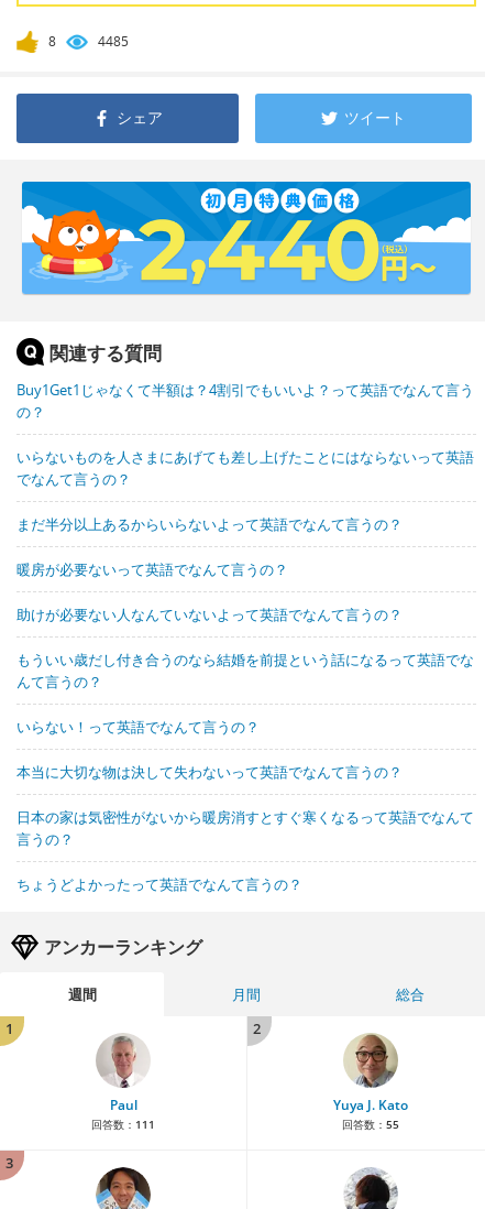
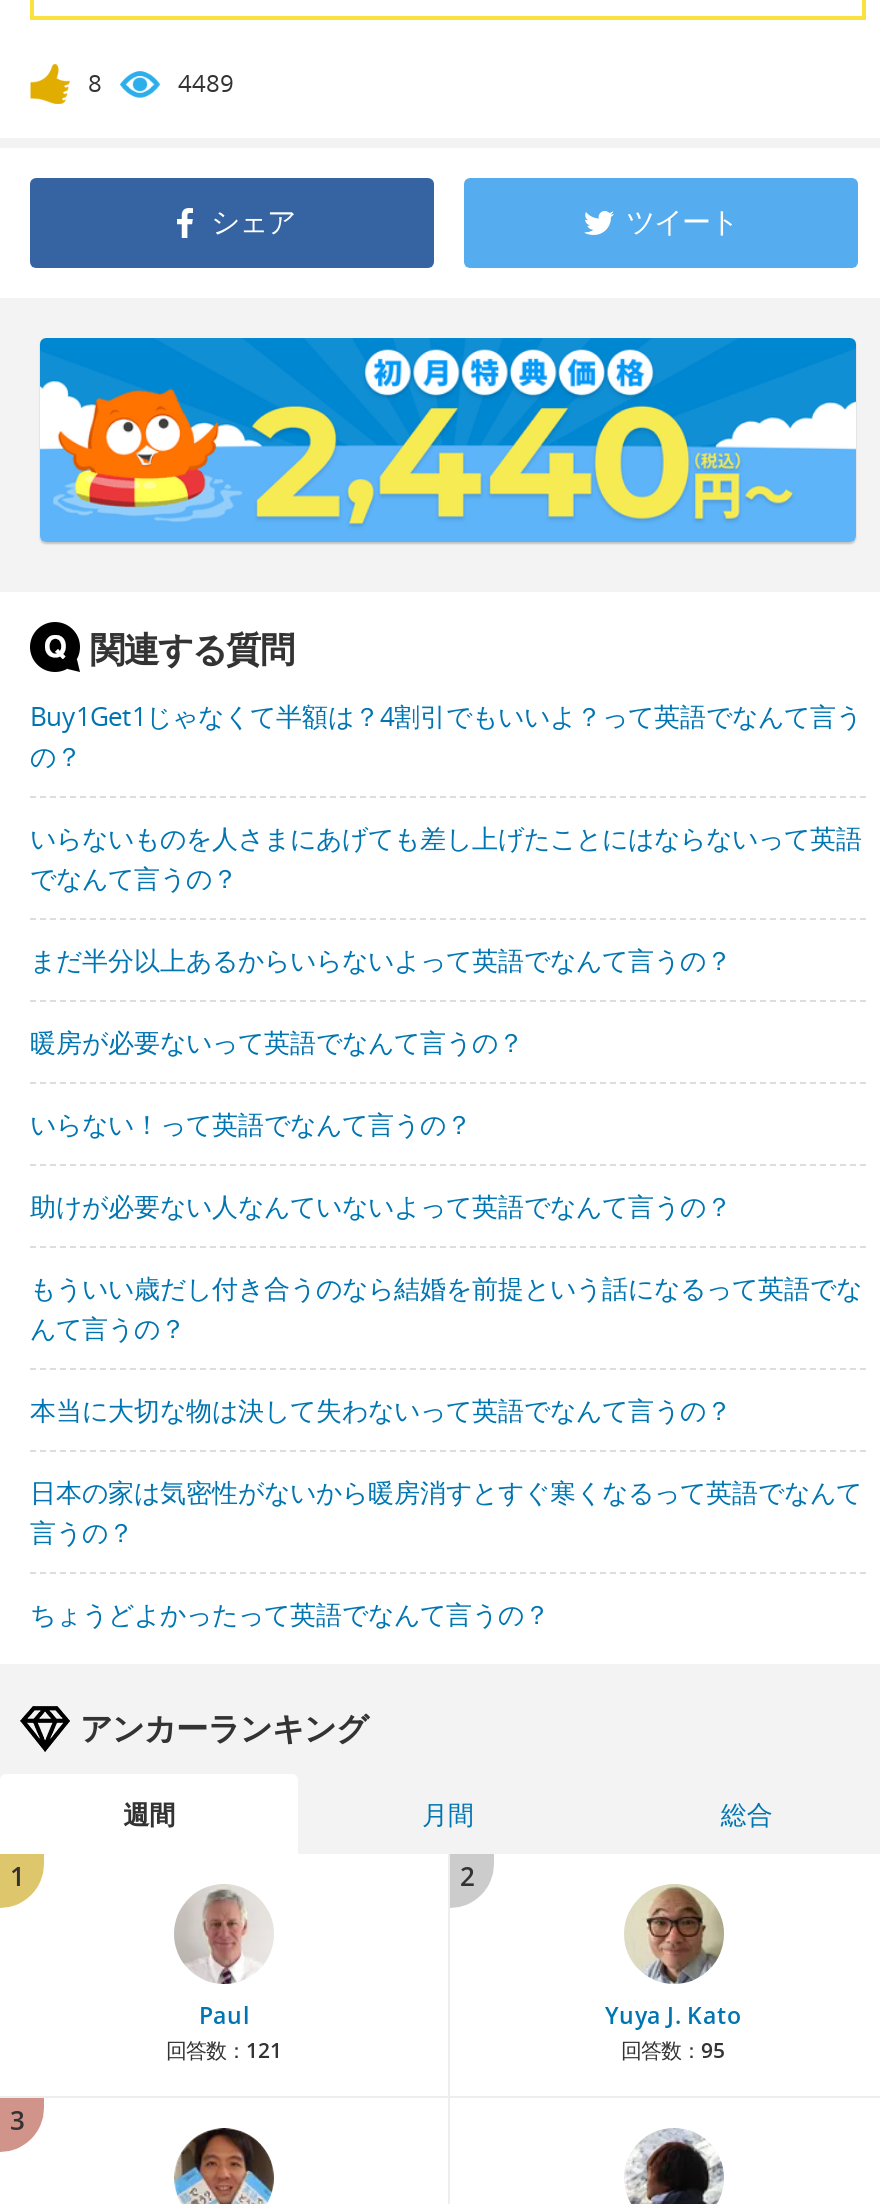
- 4485
+ 4489

moved down: 助けが必要ない人なんていないよって英語でなんて言うの？ | もういい歳だし付き合うのなら結婚を前提という話になるって英語でな | んて言うの？

moved up: いらない！って英語でなんて言うの？

- 回答数：111
+ 回答数：121

- 回答数：55
+ 回答数：95
